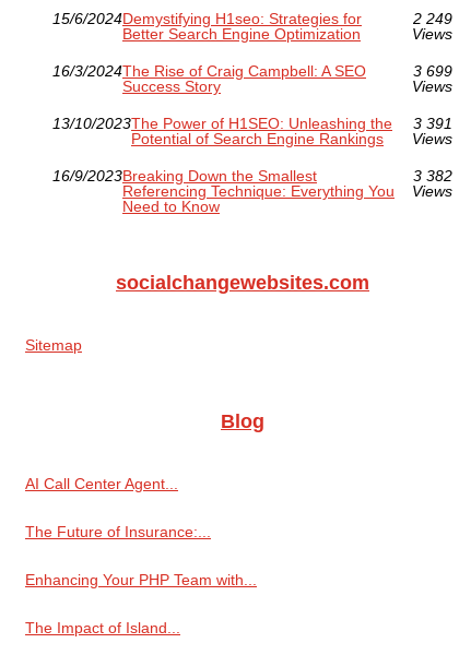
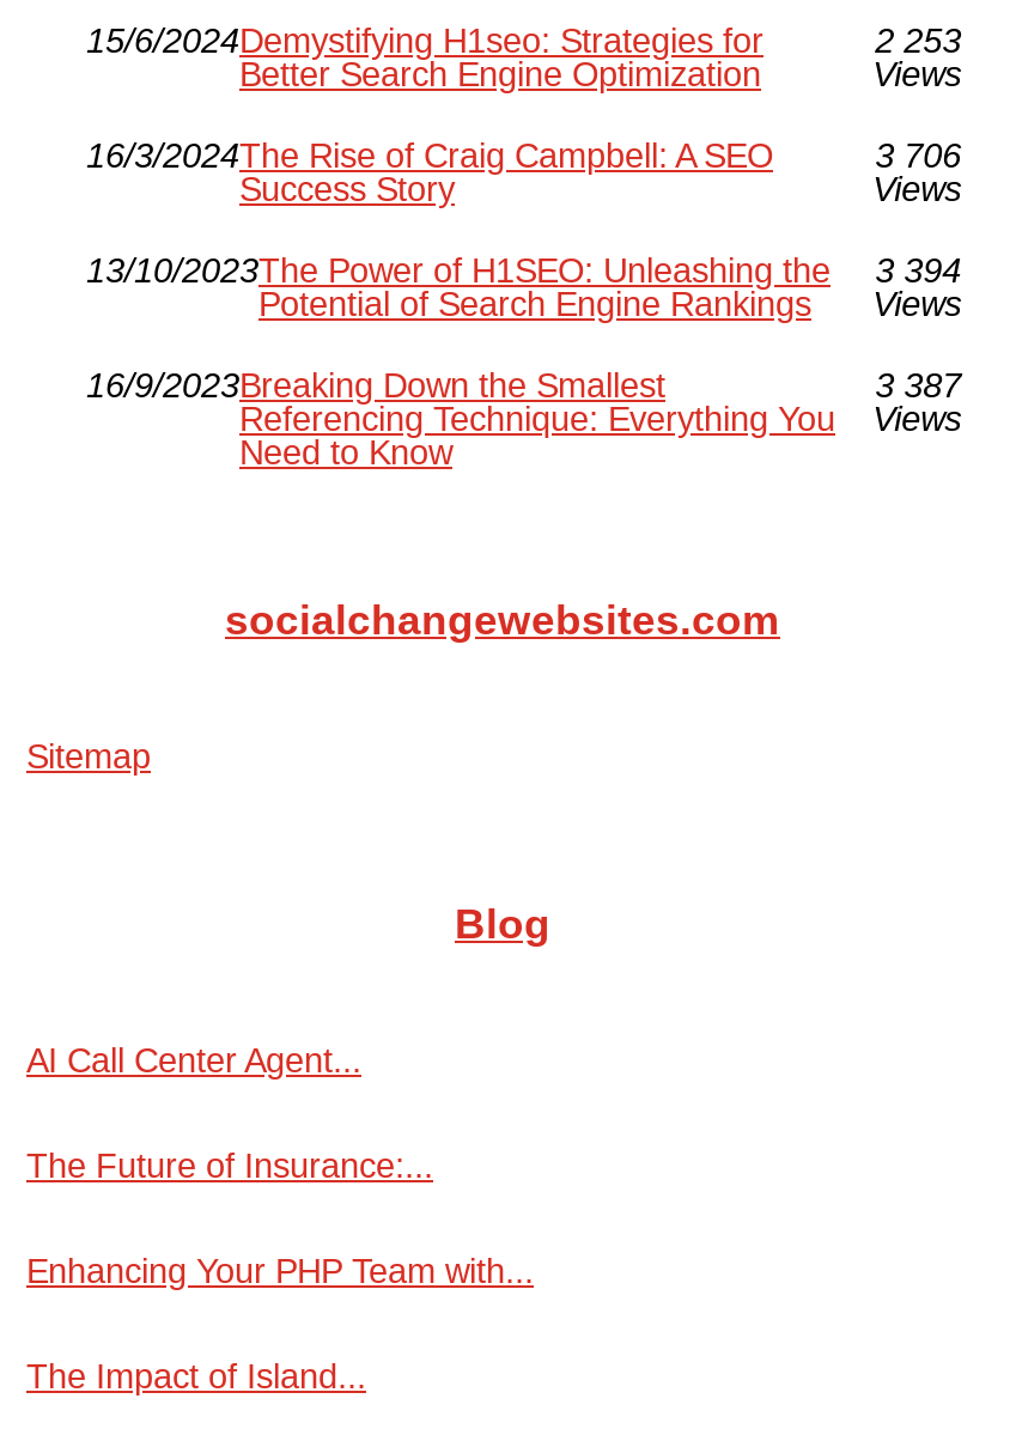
- 2 249
+ 2 253

- 3 699
+ 3 706

- 13/10/2023The Power of H1SEO: Unleashing the 3 391
+ 13/10/2023The Power of H1SEO: Unleashing the 3 394

- 3 382
+ 3 387
